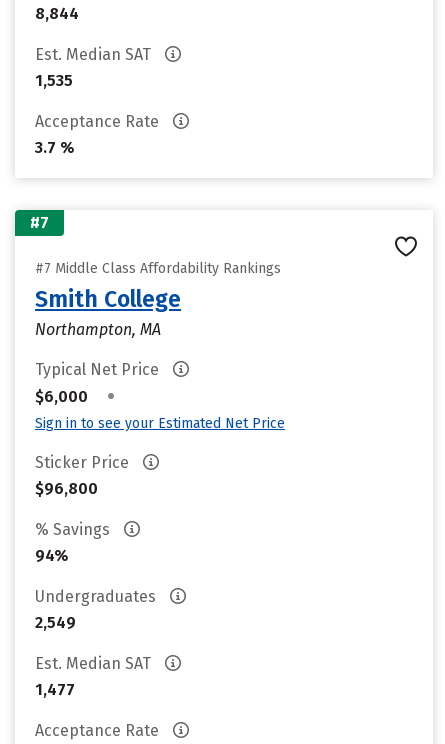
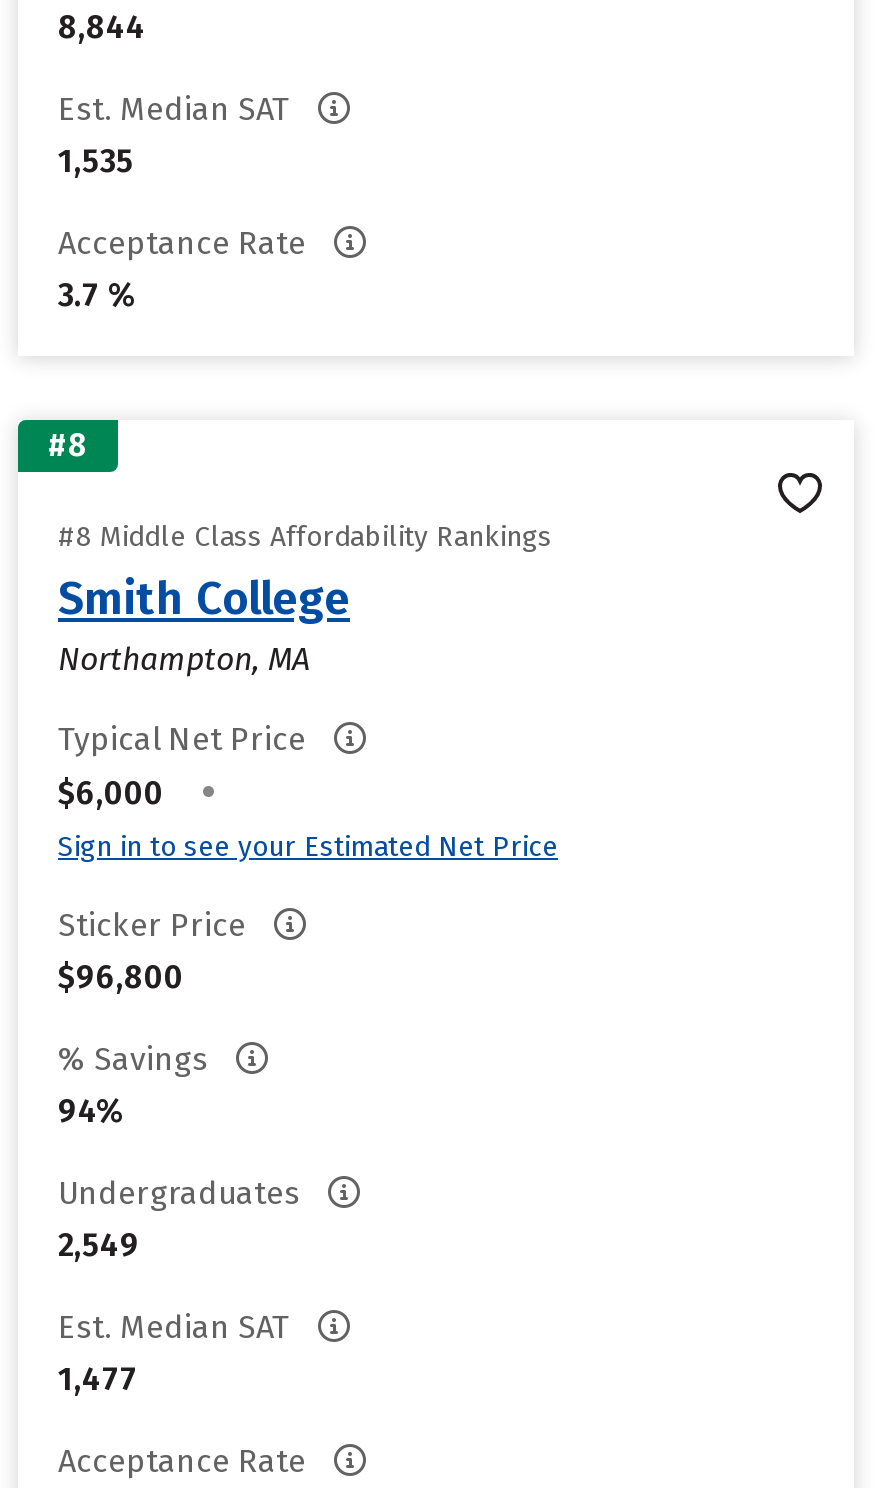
- #7
+ #8

- #7 Middle Class Affordability Rankings
+ #8 Middle Class Affordability Rankings
